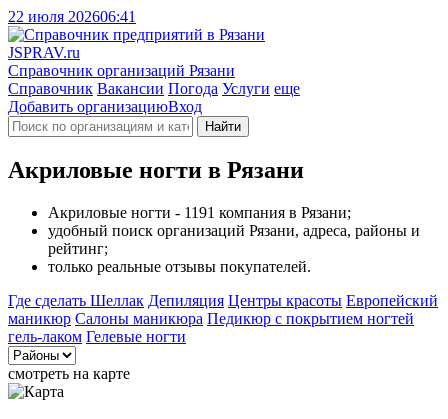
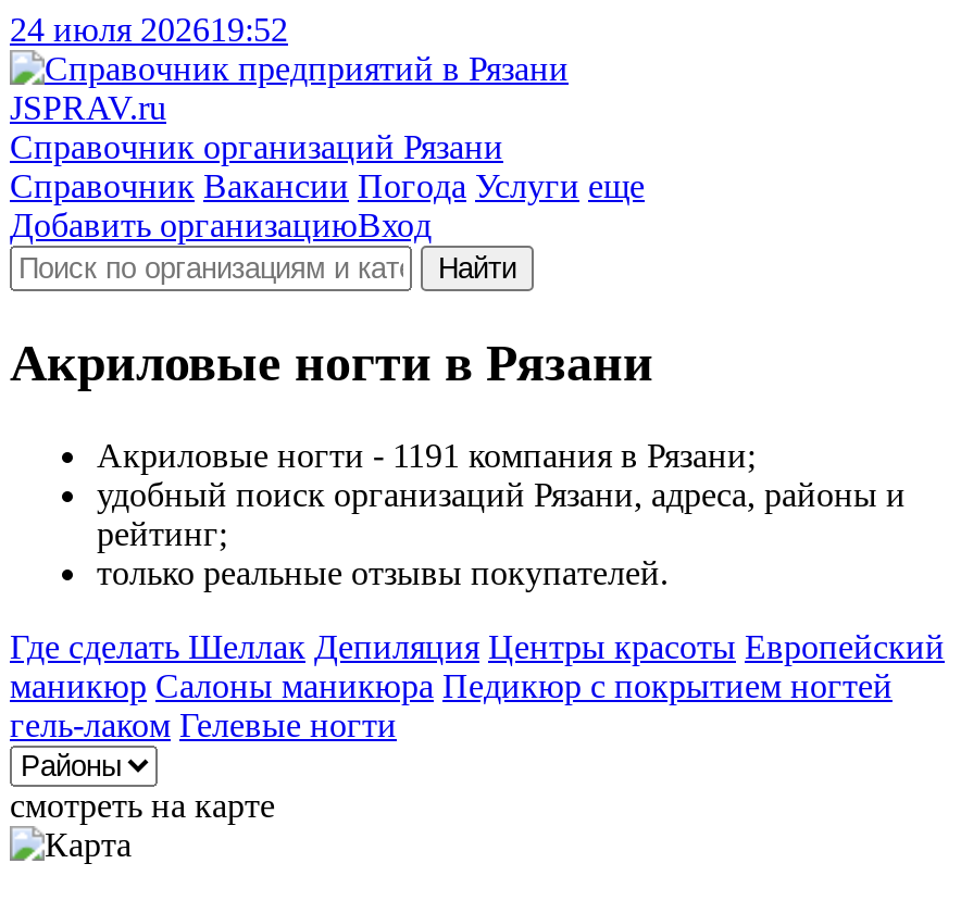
- 22 июля 202606:41
+ 24 июля 202619:52
